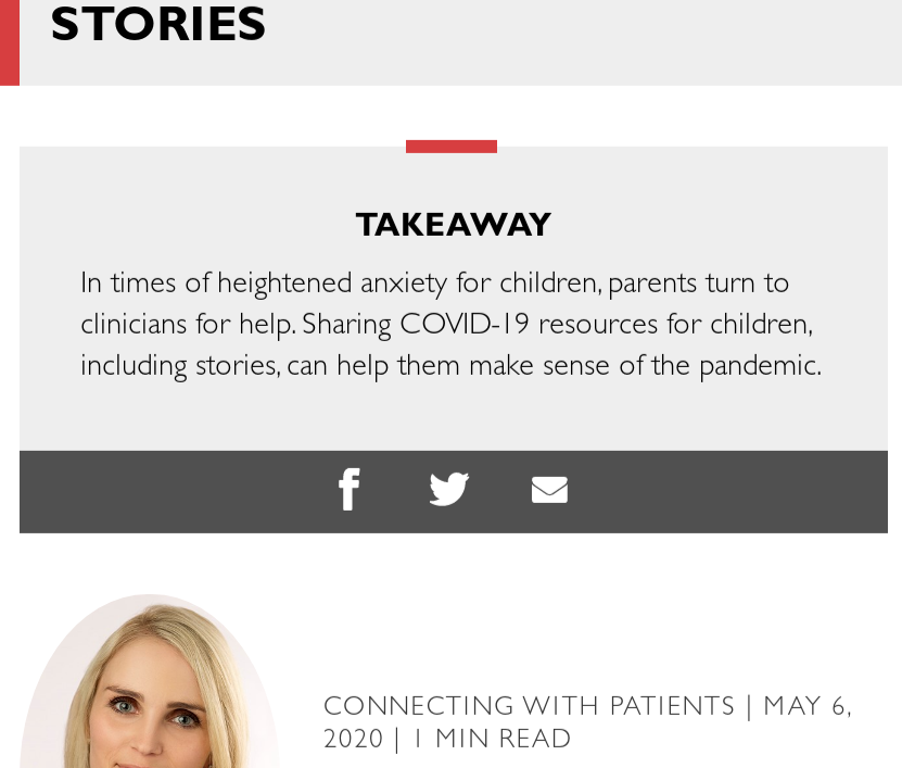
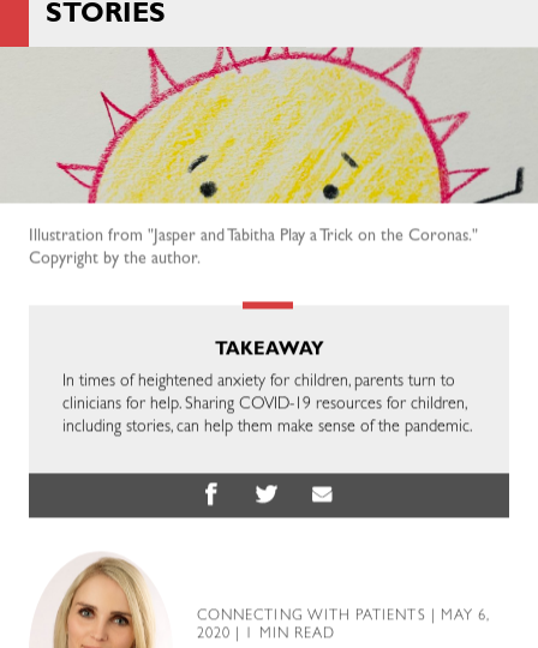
+ [image]
+ Illustration from "Jasper and Tabitha Play a Trick on the Coronas."
+ Copyright by the author.
